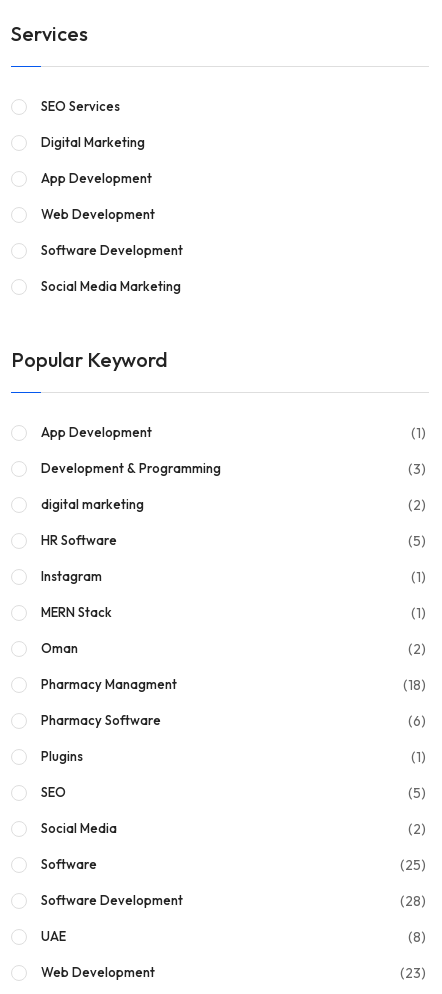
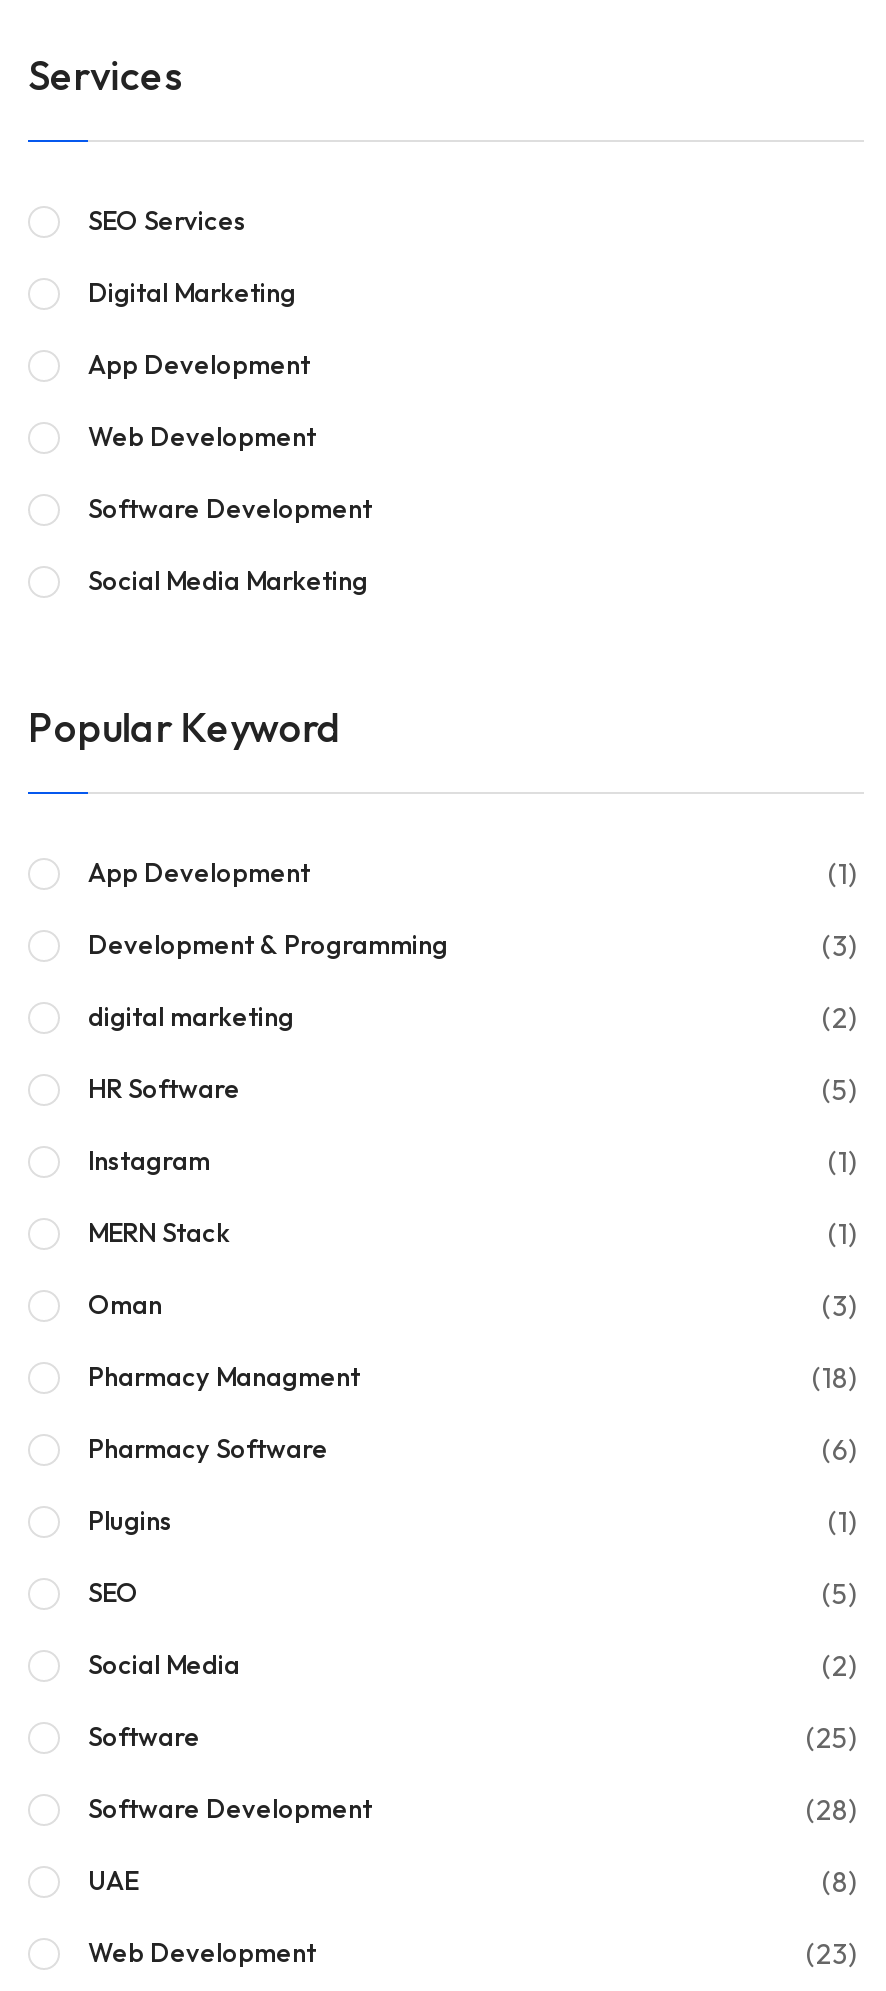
- (2)
+ (3)
